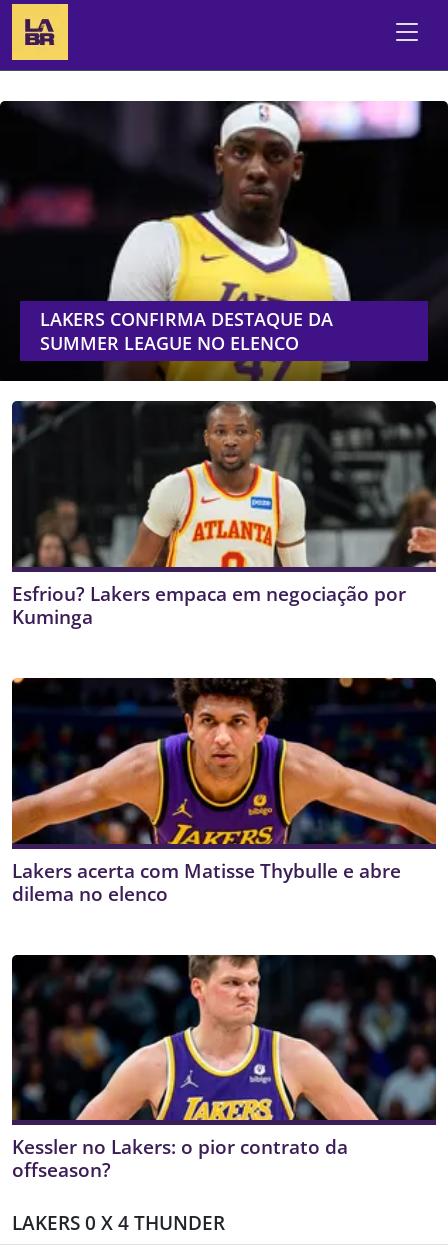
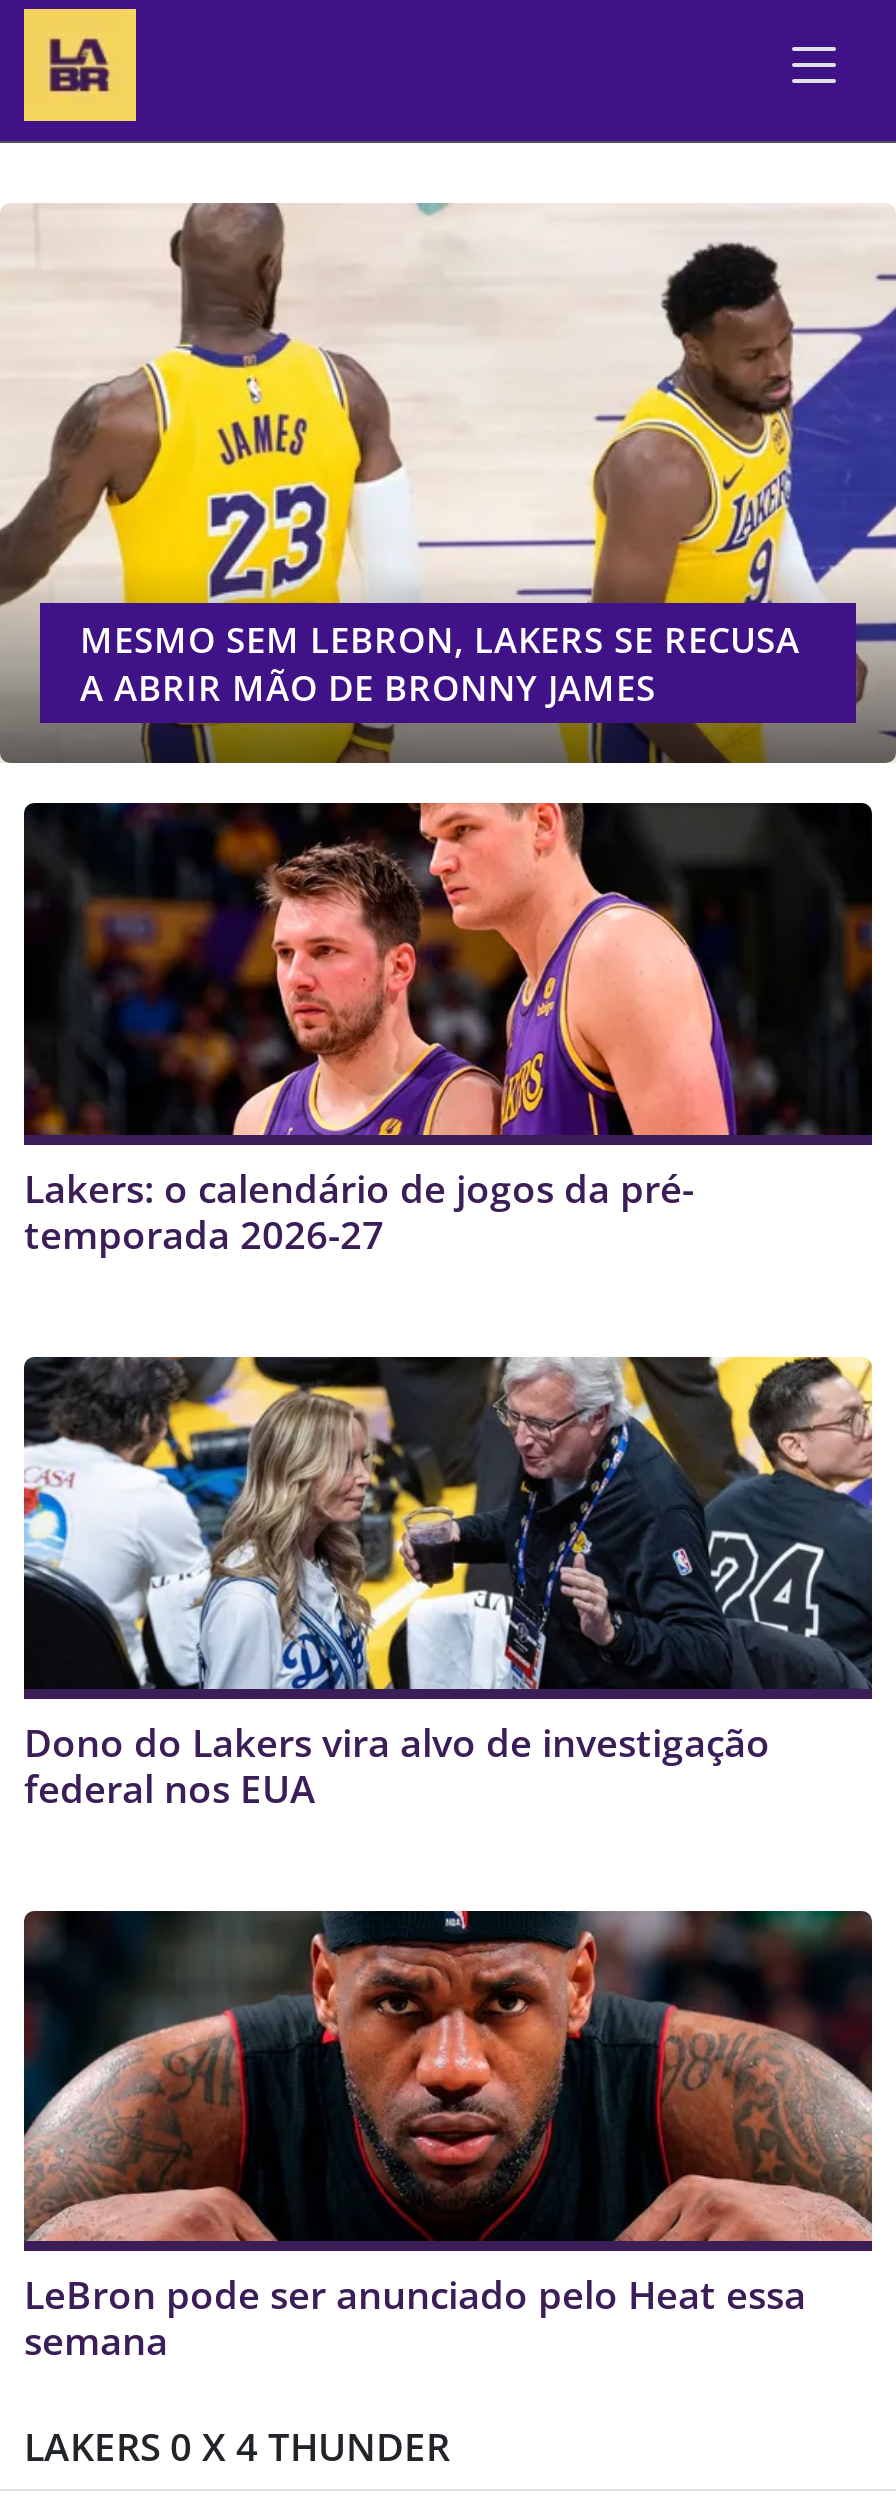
- [image]
- LAKERS CONFIRMA DESTAQUE DA
- SUMMER LEAGUE NO ELENCO
+ [image]
+ MESMO SEM LEBRON, LAKERS SE RECUSA
+ A ABRIR MÃO DE BRONNY JAMES

- [image]
- Esfriou? Lakers empaca em negociação por
- Kuminga
+ [image]
+ Lakers: o calendário de jogos da pré-
+ temporada 2026-27

- [image]
- Lakers acerta com Matisse Thybulle e abre
- dilema no elenco
+ [image]
+ Dono do Lakers vira alvo de investigação
+ federal nos EUA

- [image]
- Kessler no Lakers: o pior contrato da
- offseason?
+ [image]
+ LeBron pode ser anunciado pelo Heat essa
+ semana
